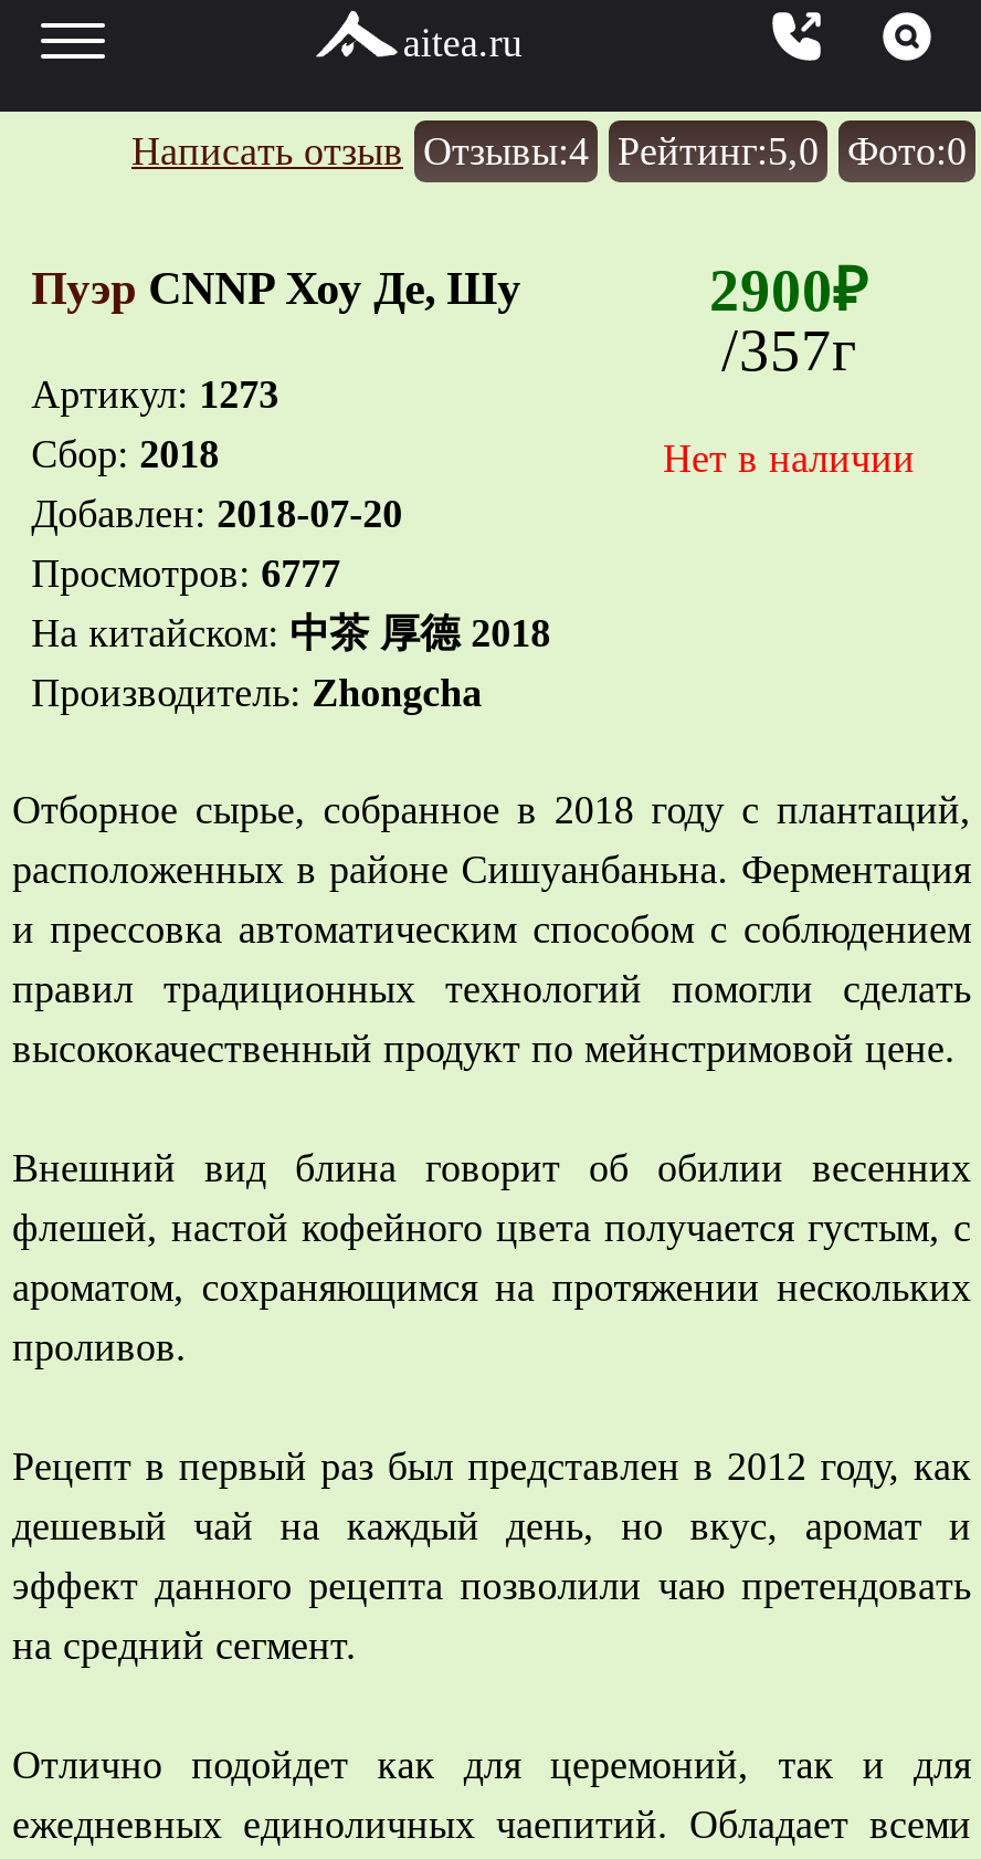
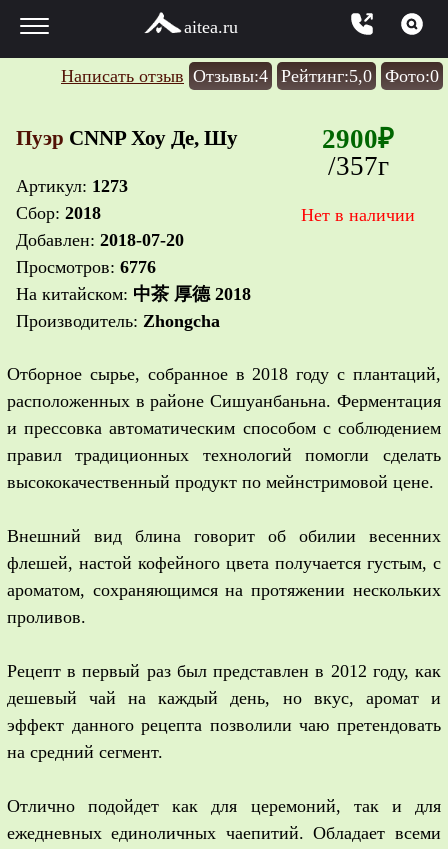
- Просмотров: 6777
+ Просмотров: 6776
